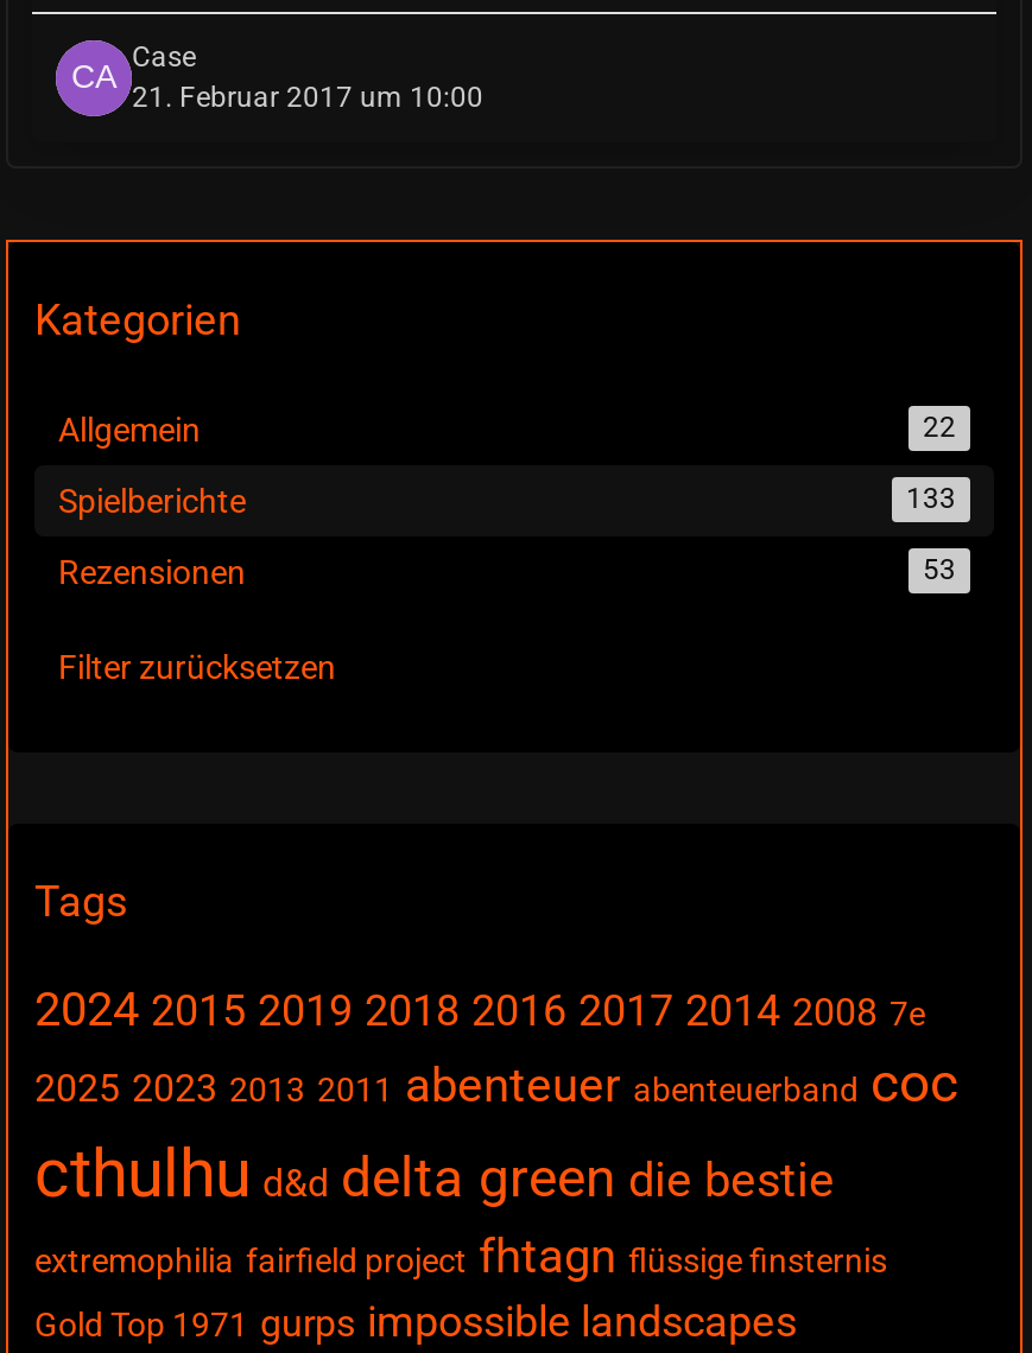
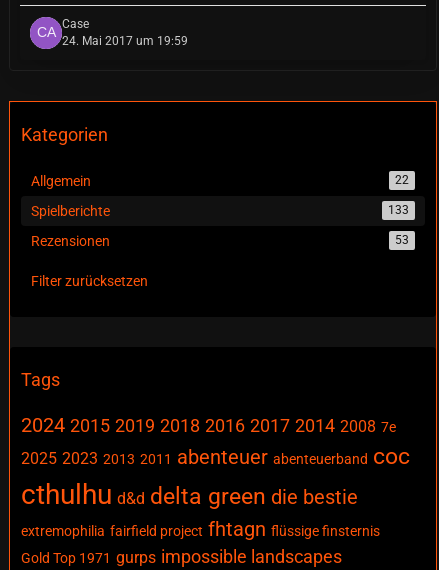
- 21. Februar 2017 um 10:00
+ 24. Mai 2017 um 19:59
